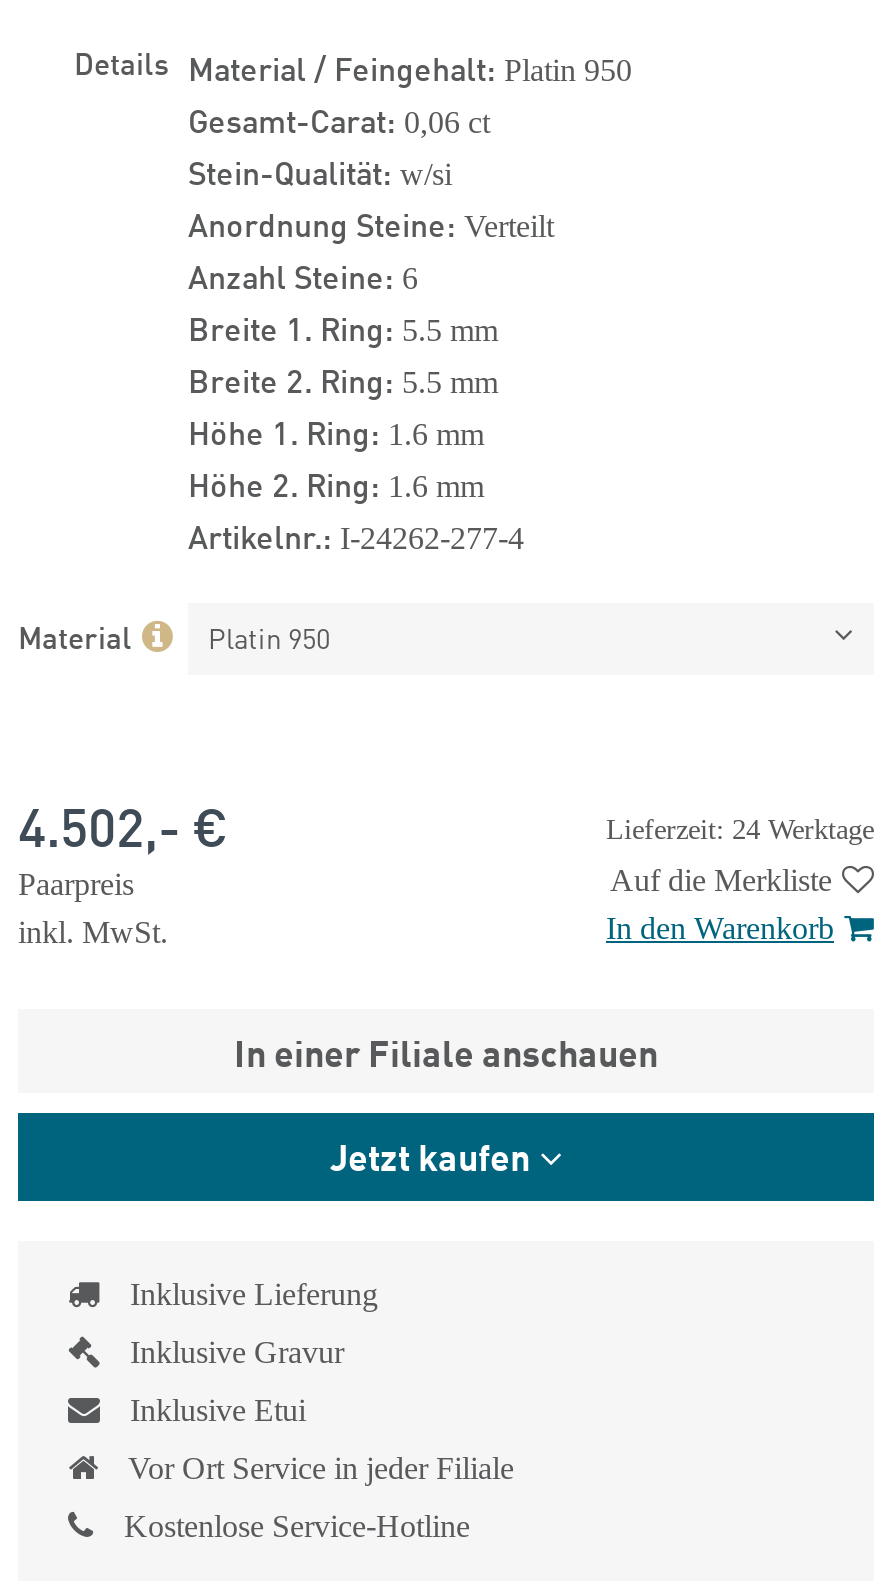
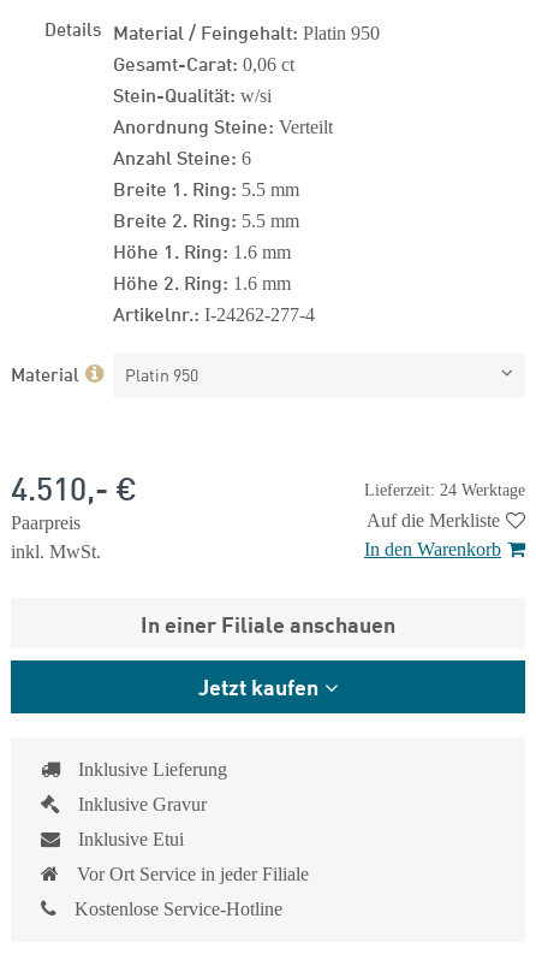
- 4.502,- €
+ 4.510,- €
